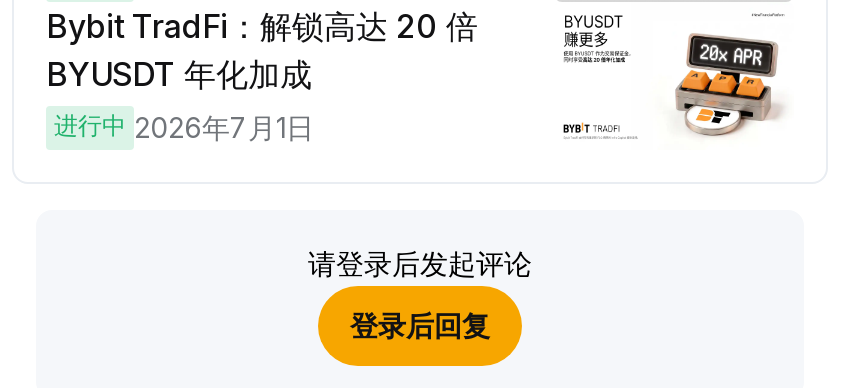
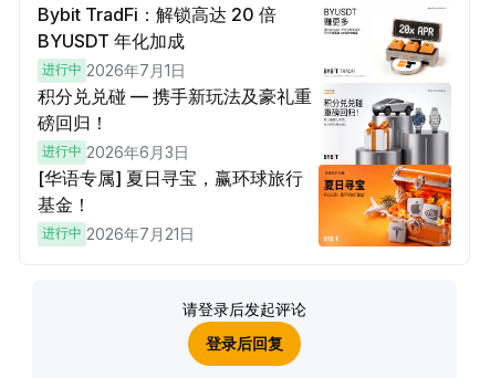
+ [image]
+ 积分兑兑碰 — 携手新玩法及豪礼重
+ 磅回归！
+ 进行中 2026年6月3日
+ [华语专属] 夏日寻宝，赢环球旅行
+ 基金！
+ 进行中 2026年7月21日
